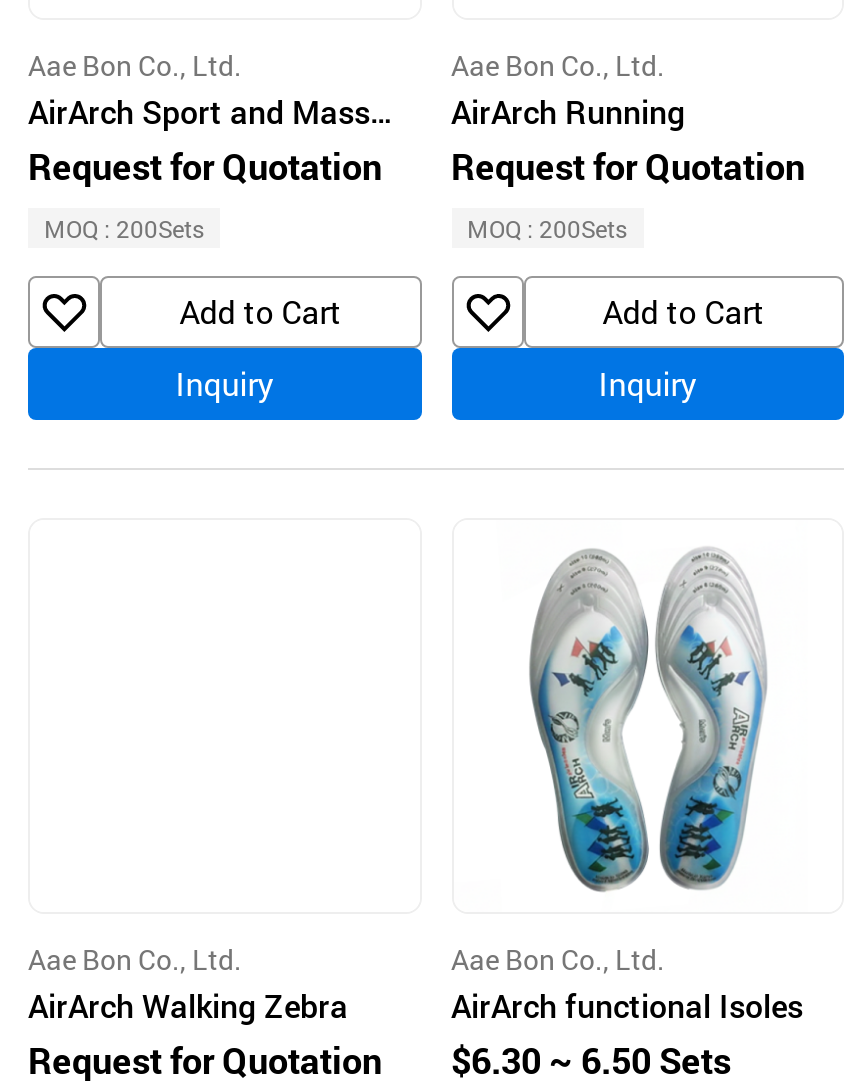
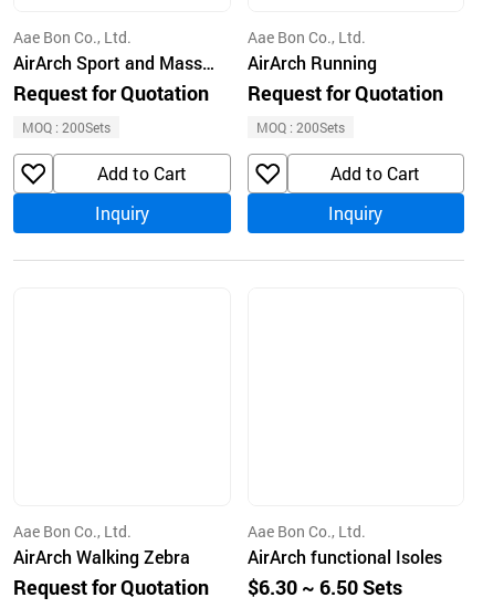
- [image]
